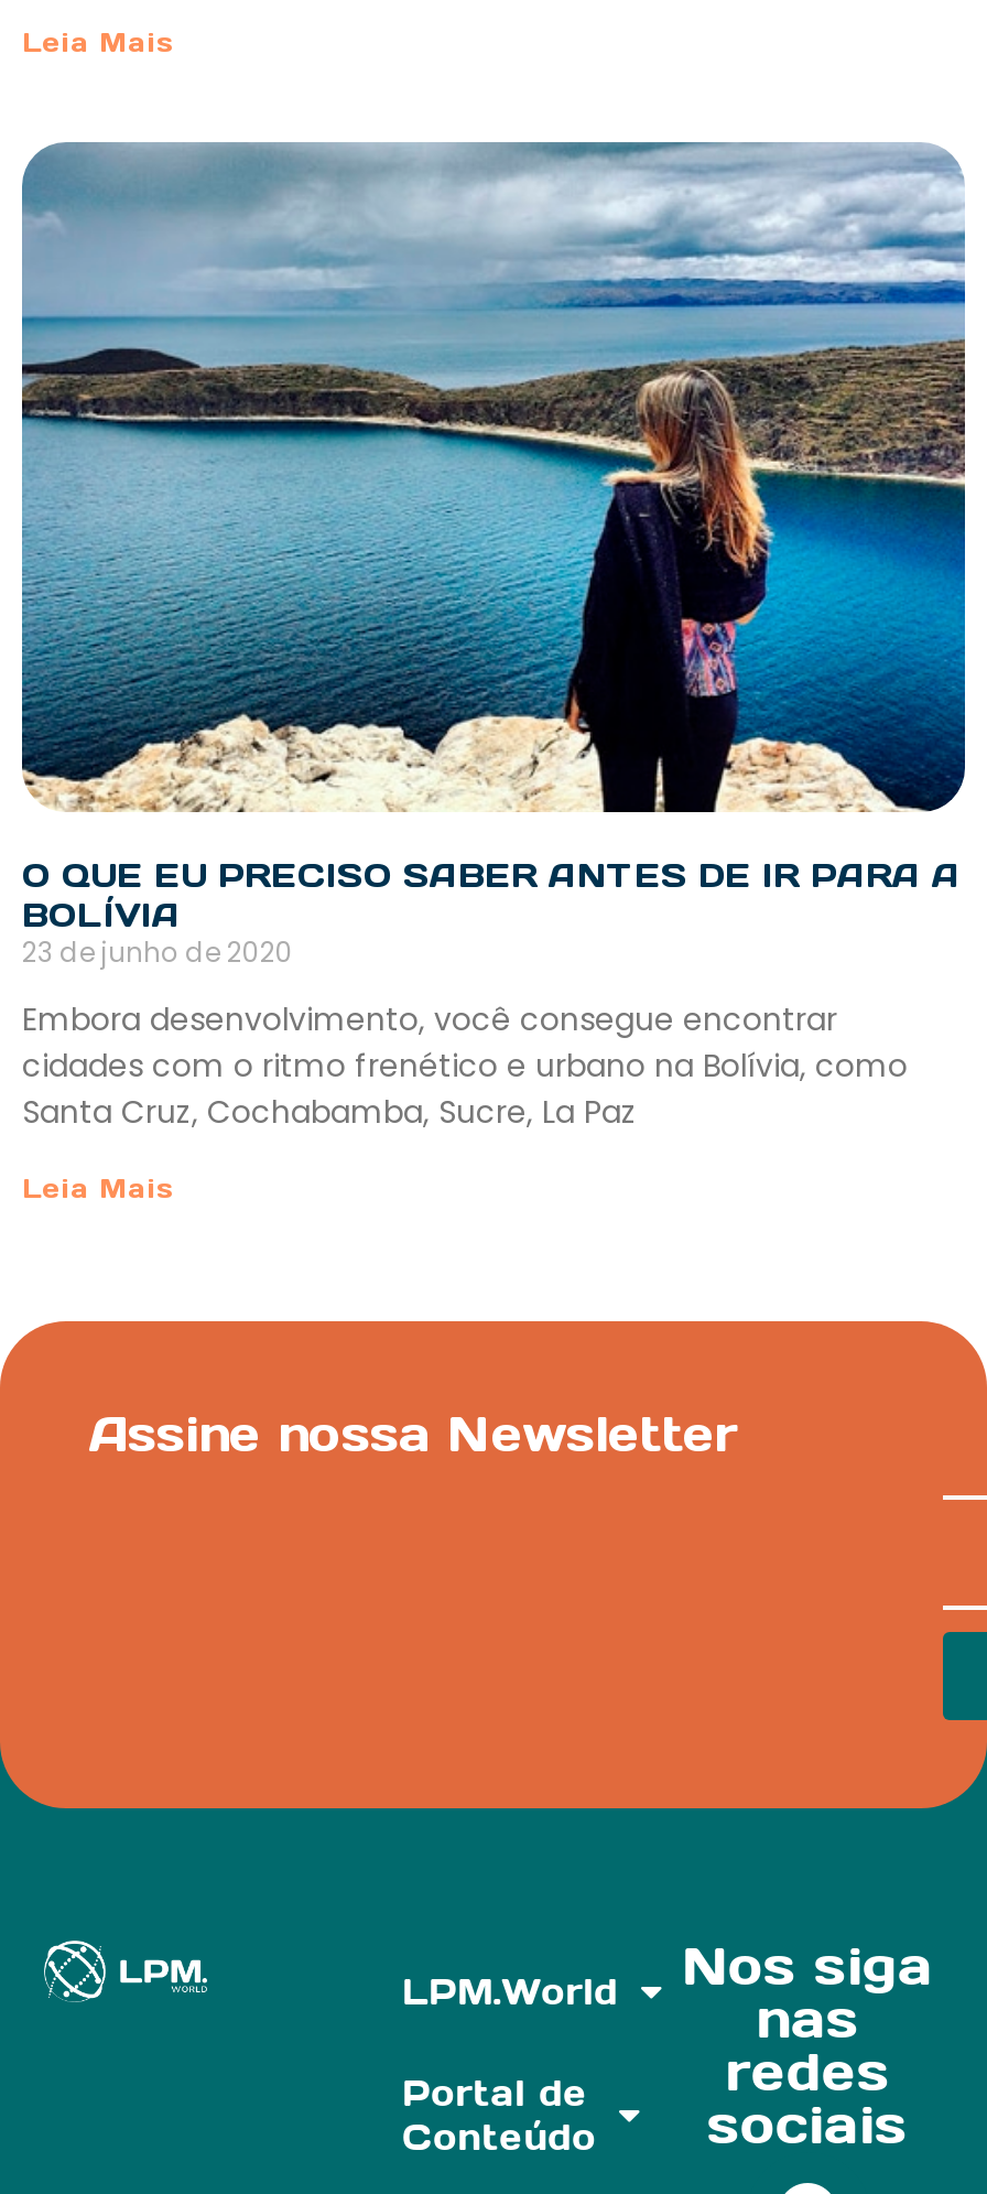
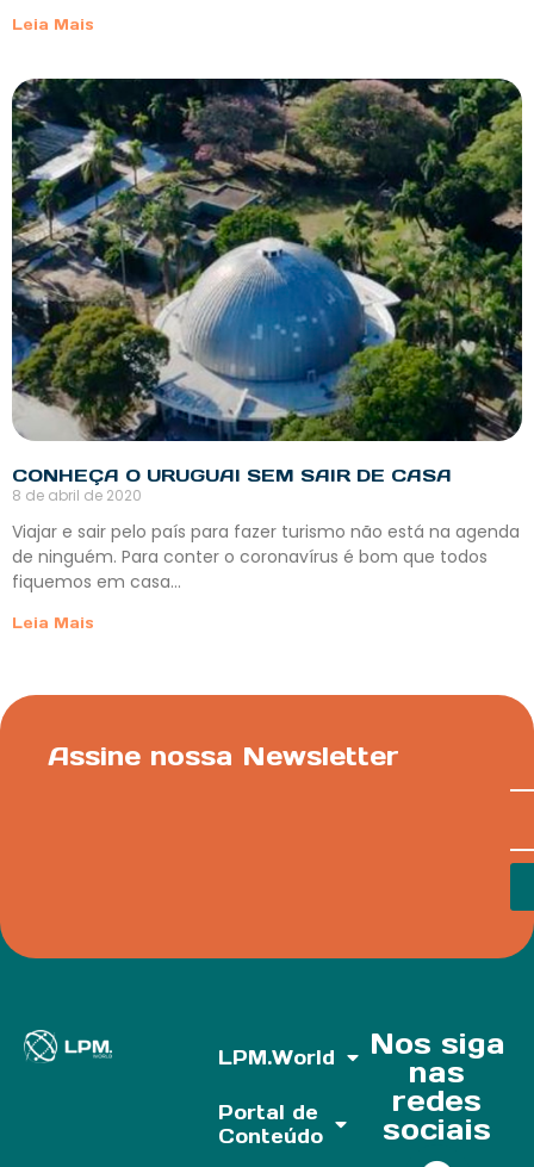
- [image]
- O QUE EU PRECISO SABER ANTES DE IR PARA A
- BOLÍVIA
- 23 de junho de 2020
+ [image]
+ CONHEÇA O URUGUAI SEM SAIR DE CASA
+ 8 de abril de 2020

- Embora desenvolvimento, você consegue encontrar
- cidades com o ritmo frenético e urbano na Bolívia, como
- Santa Cruz, Cochabamba, Sucre, La Paz
+ Viajar e sair pelo país para fazer turismo não está na agenda
+ de ninguém. Para conter o coronavírus é bom que todos
+ fiquemos em casa…
